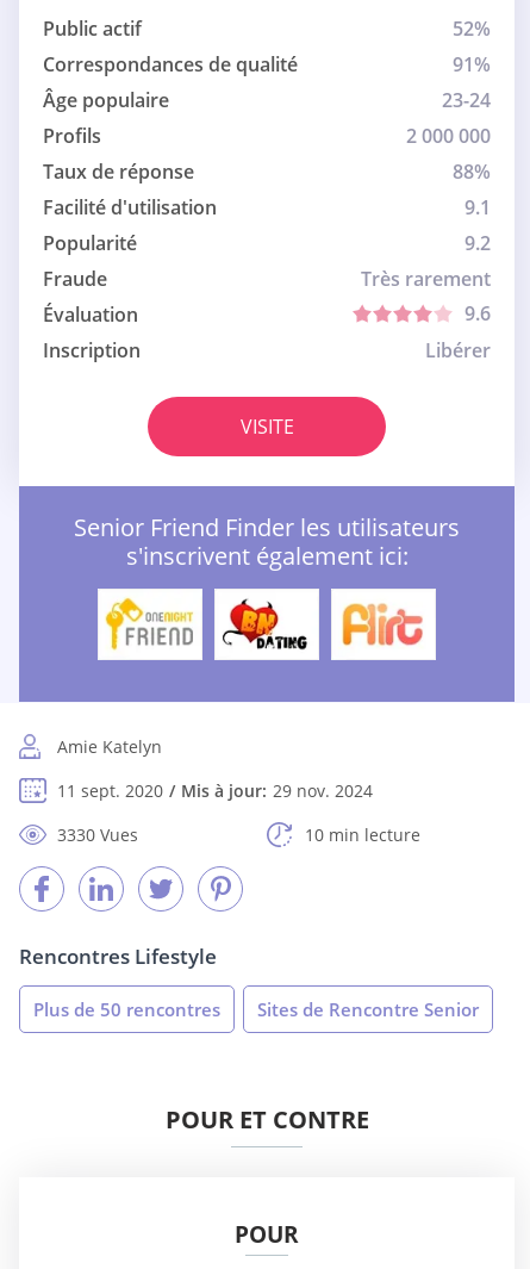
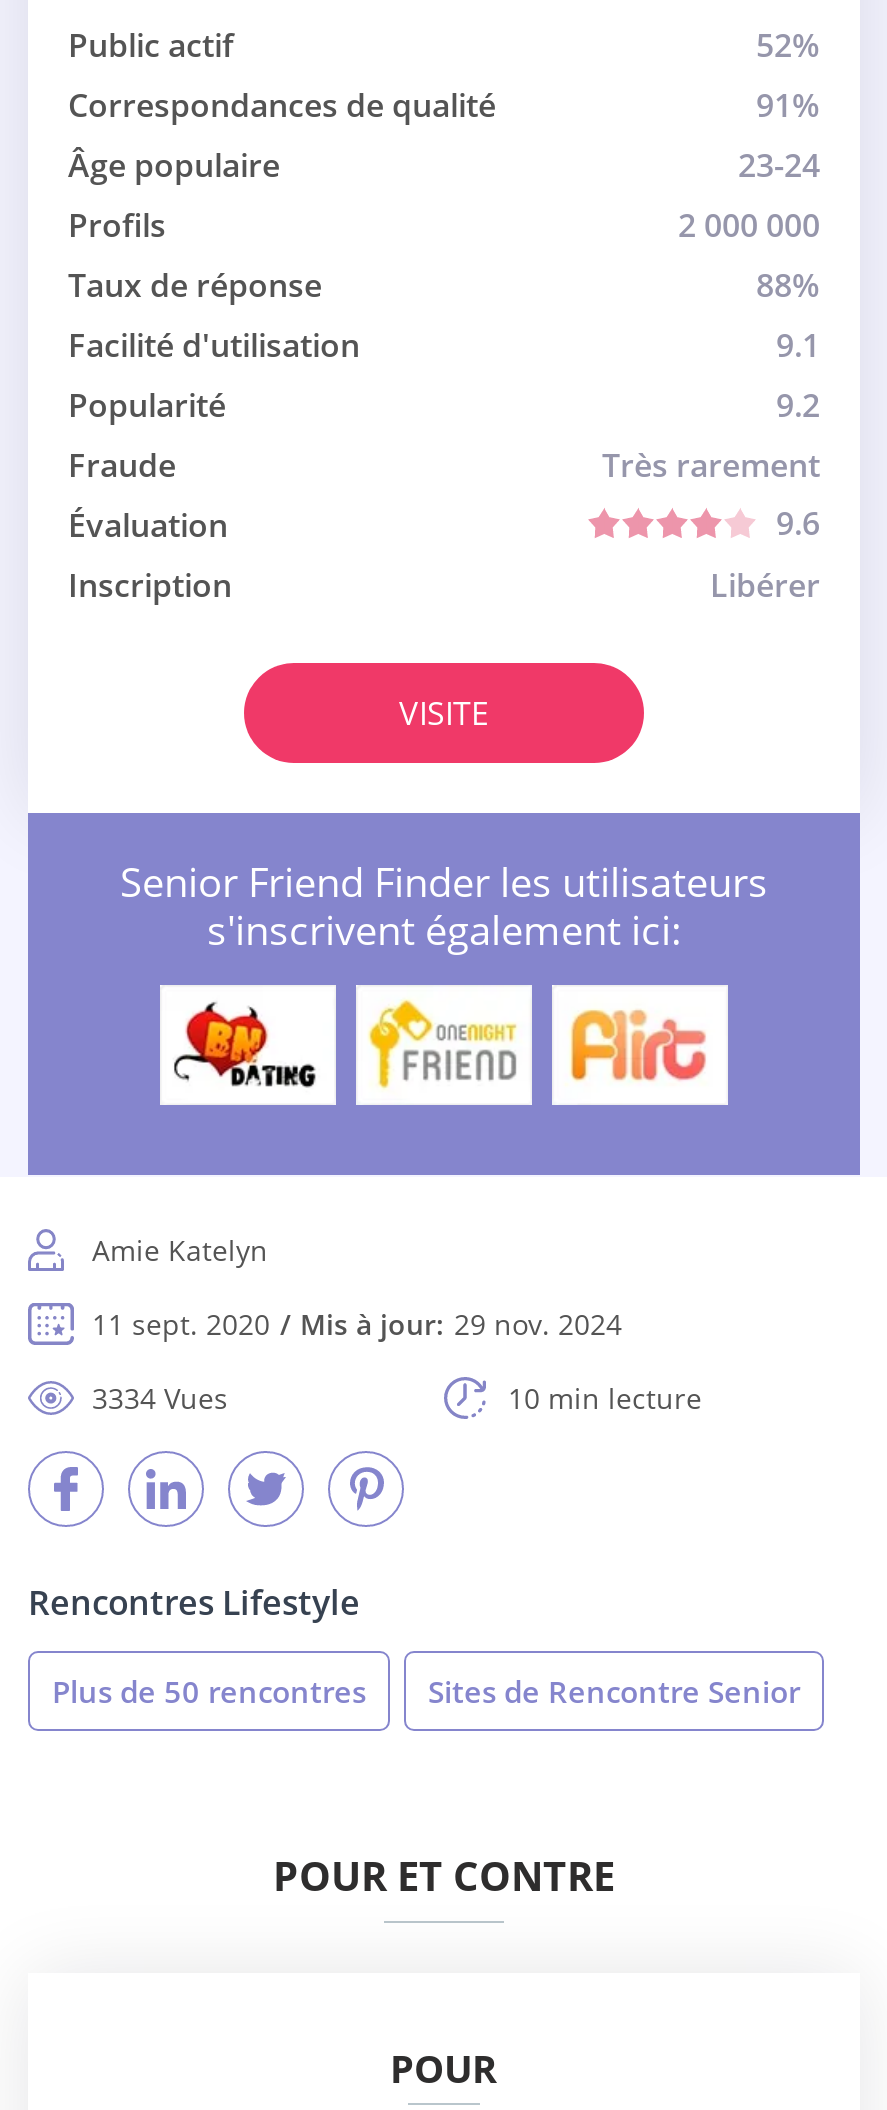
- [image]
+ [image]

- [image]
+ [image]

- 3330 Vues
+ 3334 Vues
